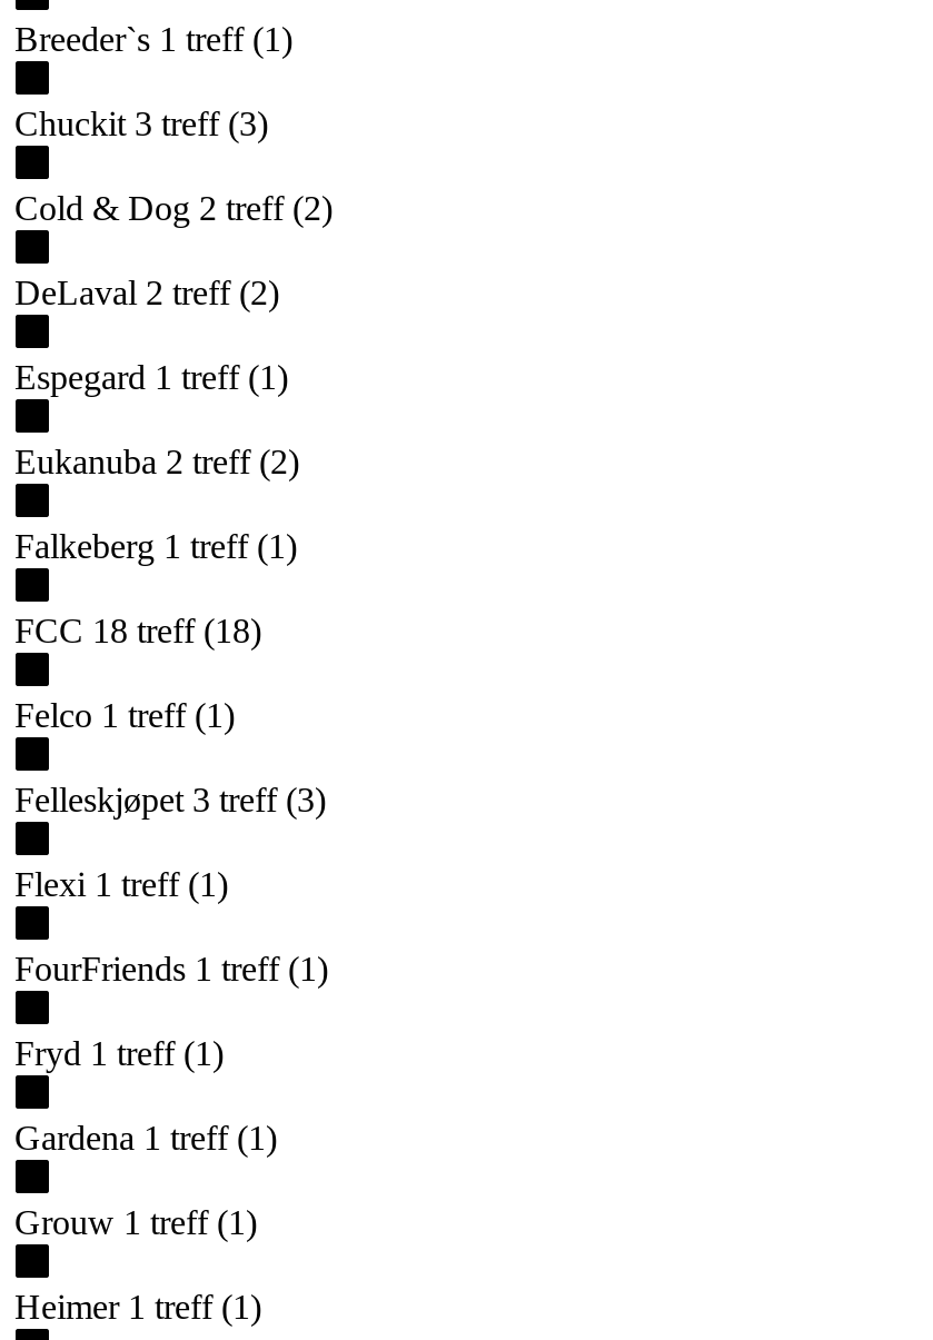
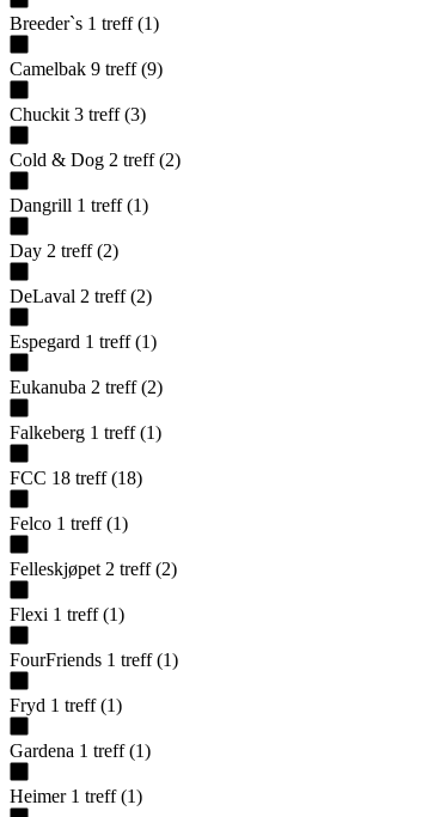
+ Camelbak 9 treff (9)

+ Dangrill 1 treff (1)
+ Day 2 treff (2)

moved down: DeLaval 2 treff (2) | Espegard 1 treff (1) | Eukanuba 2 treff (2) | Falkeberg 1 treff (1) | FCC 18 treff (18) | Felco 1 treff (1)

- Felleskjøpet 3 treff (3)
+ Felleskjøpet 2 treff (2)

moved down: Flexi 1 treff (1) | FourFriends 1 treff (1) | Fryd 1 treff (1) | Gardena 1 treff (1)

- Grouw 1 treff (1)
